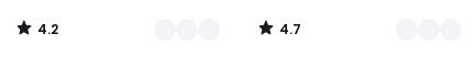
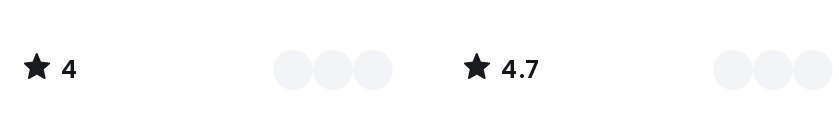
- 4.2
+ 4
